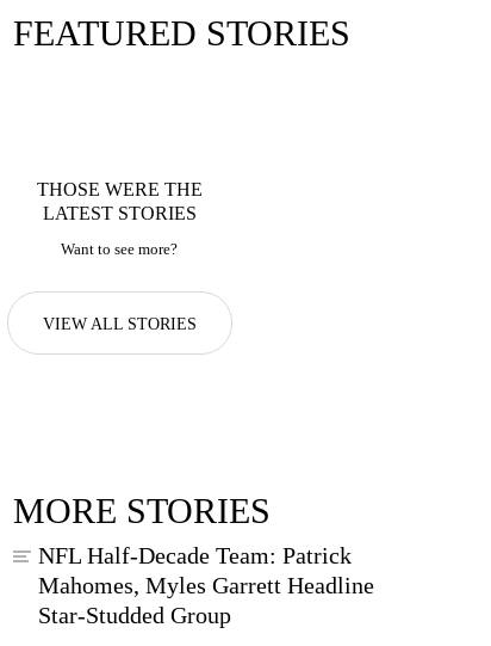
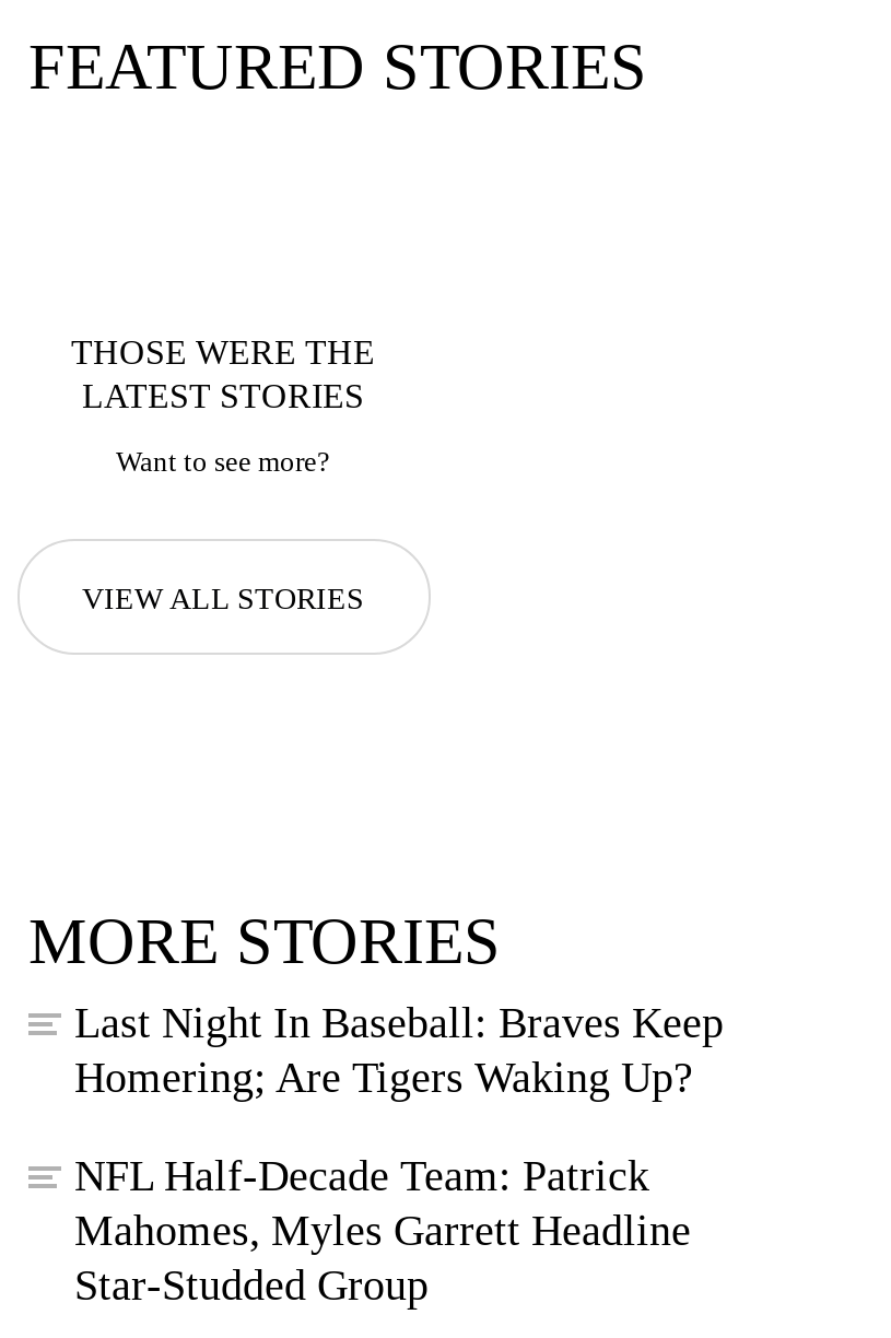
+ Last Night In Baseball: Braves Keep
+ Homering; Are Tigers Waking Up?
